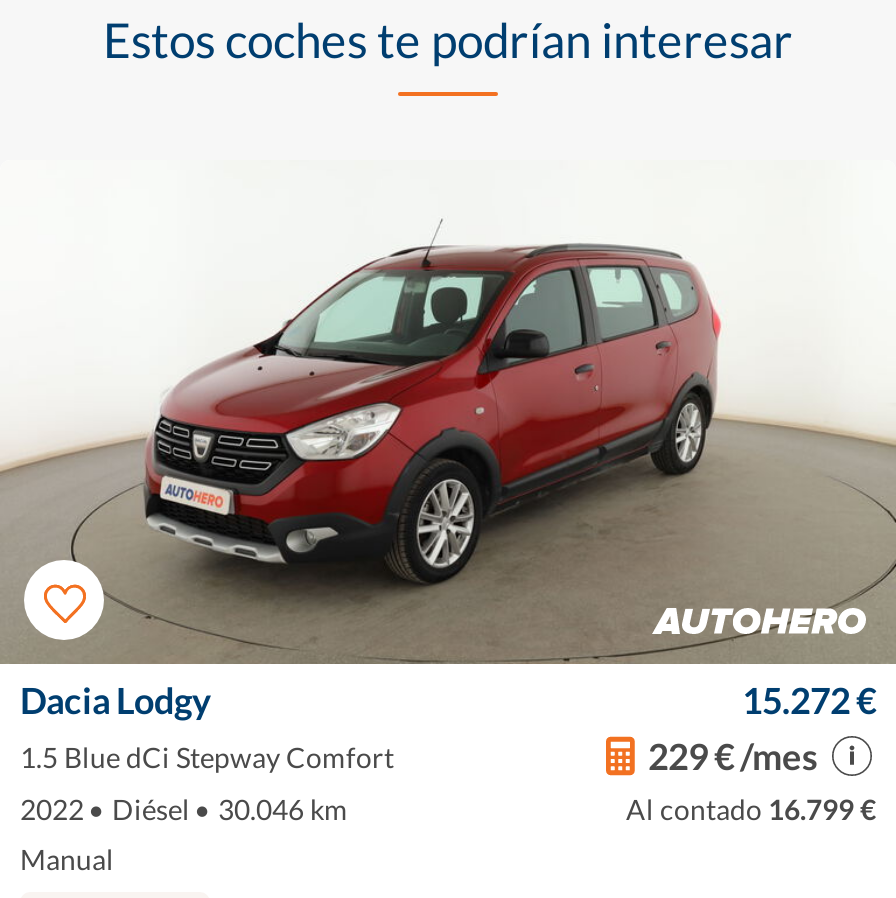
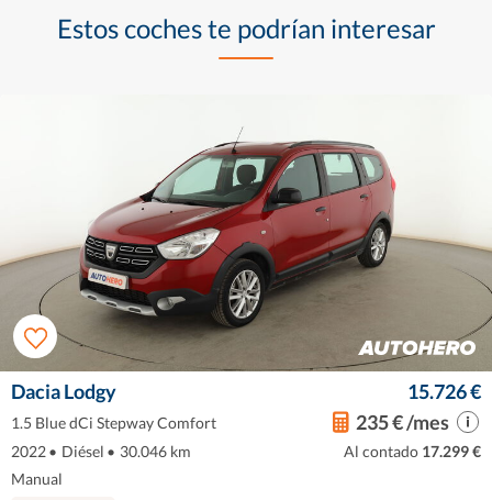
- 15.272 €
+ 15.726 €

- 229 € /mes
+ 235 € /mes

- Al contado 16.799 €
+ Al contado 17.299 €
